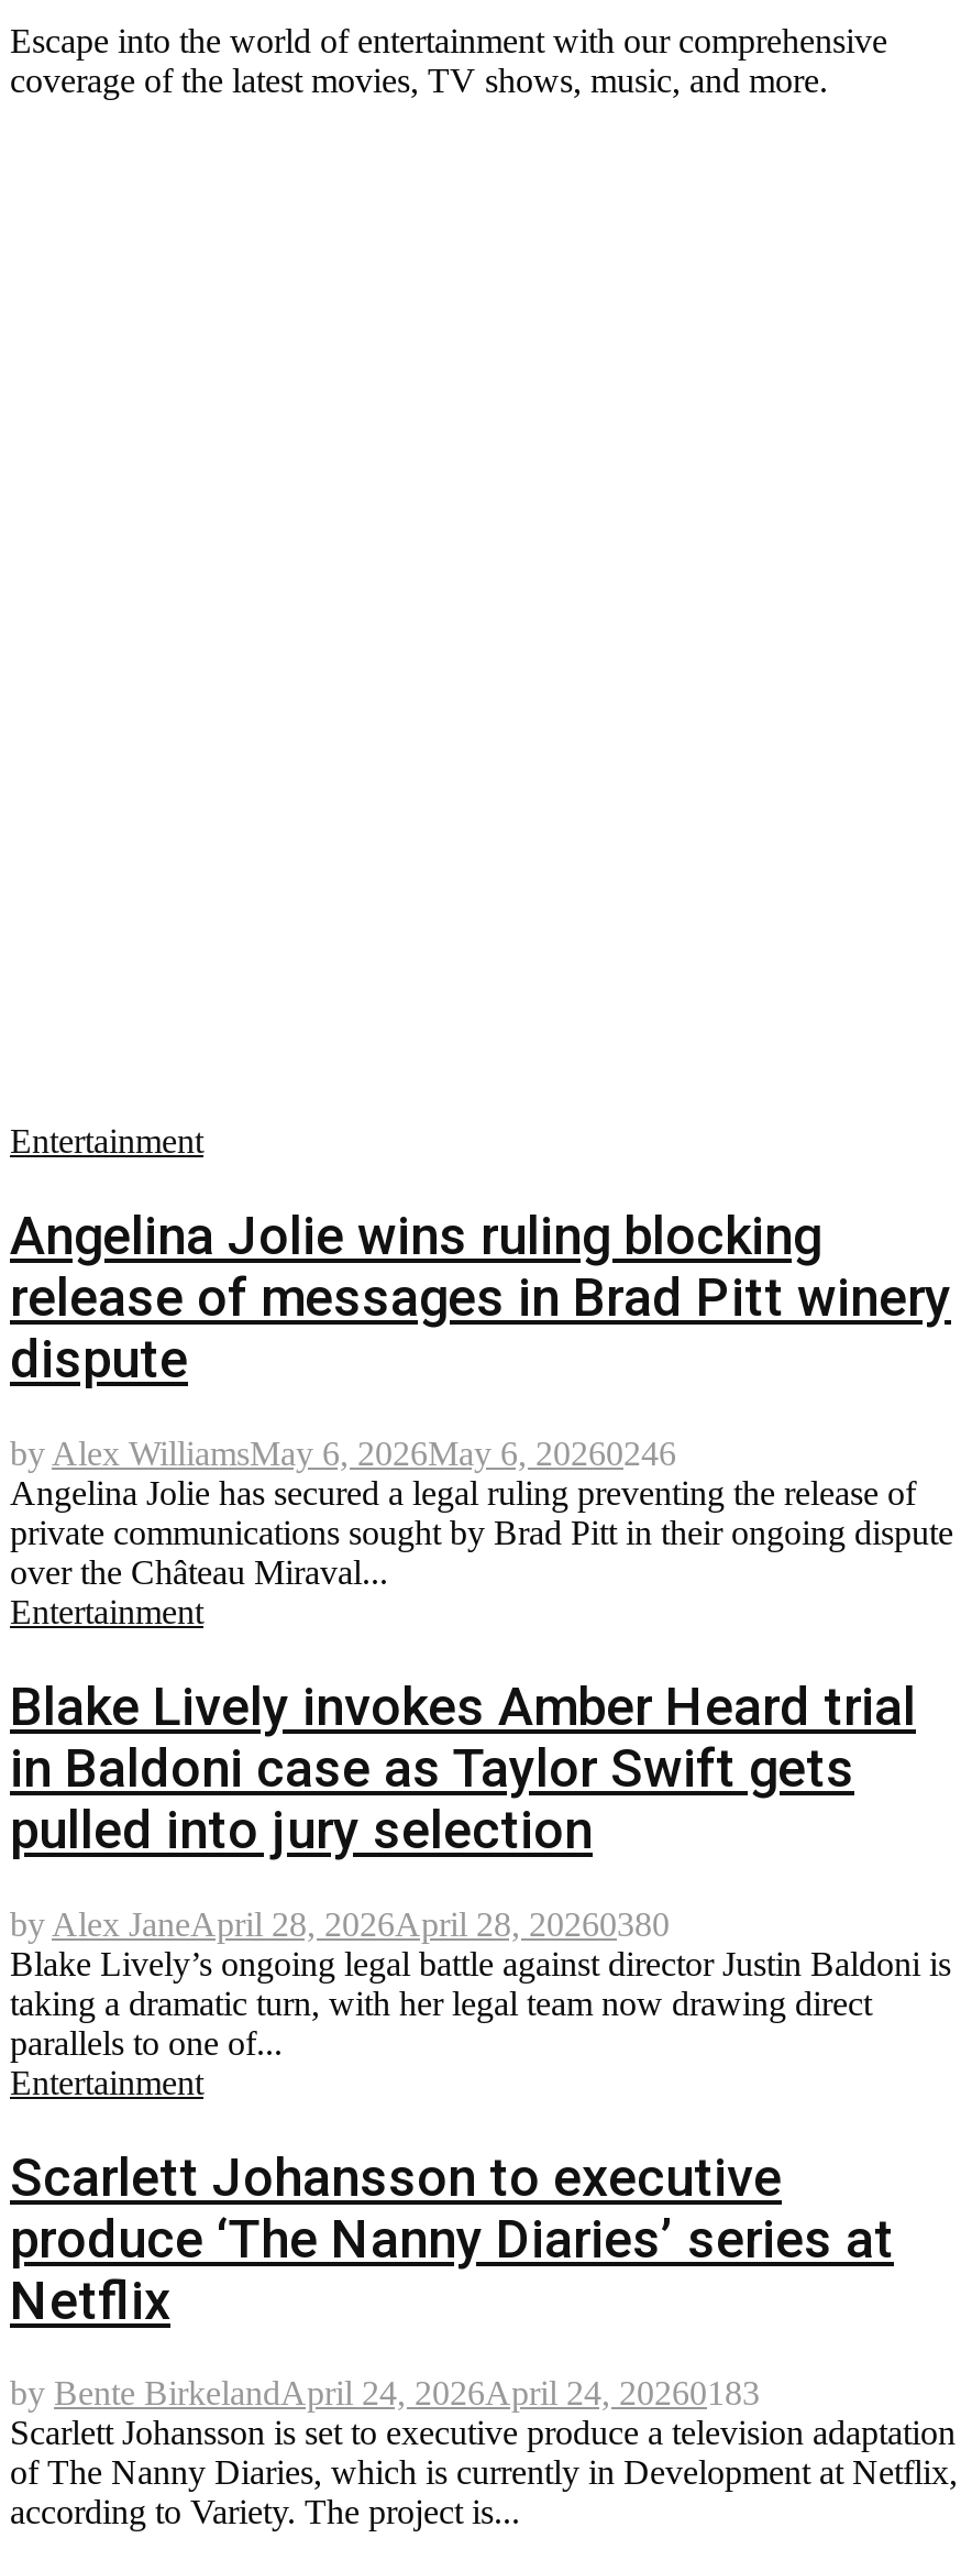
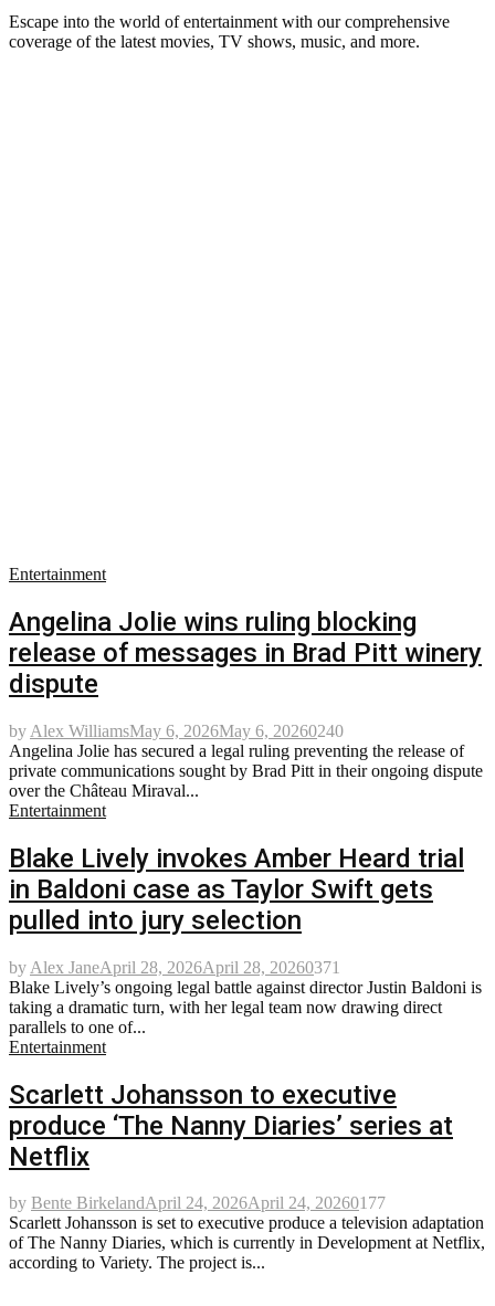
- by Alex WilliamsMay 6, 2026May 6, 20260246
+ by Alex WilliamsMay 6, 2026May 6, 20260240

- by Alex JaneApril 28, 2026April 28, 20260380
+ by Alex JaneApril 28, 2026April 28, 20260371

- by Bente BirkelandApril 24, 2026April 24, 20260183
+ by Bente BirkelandApril 24, 2026April 24, 20260177
